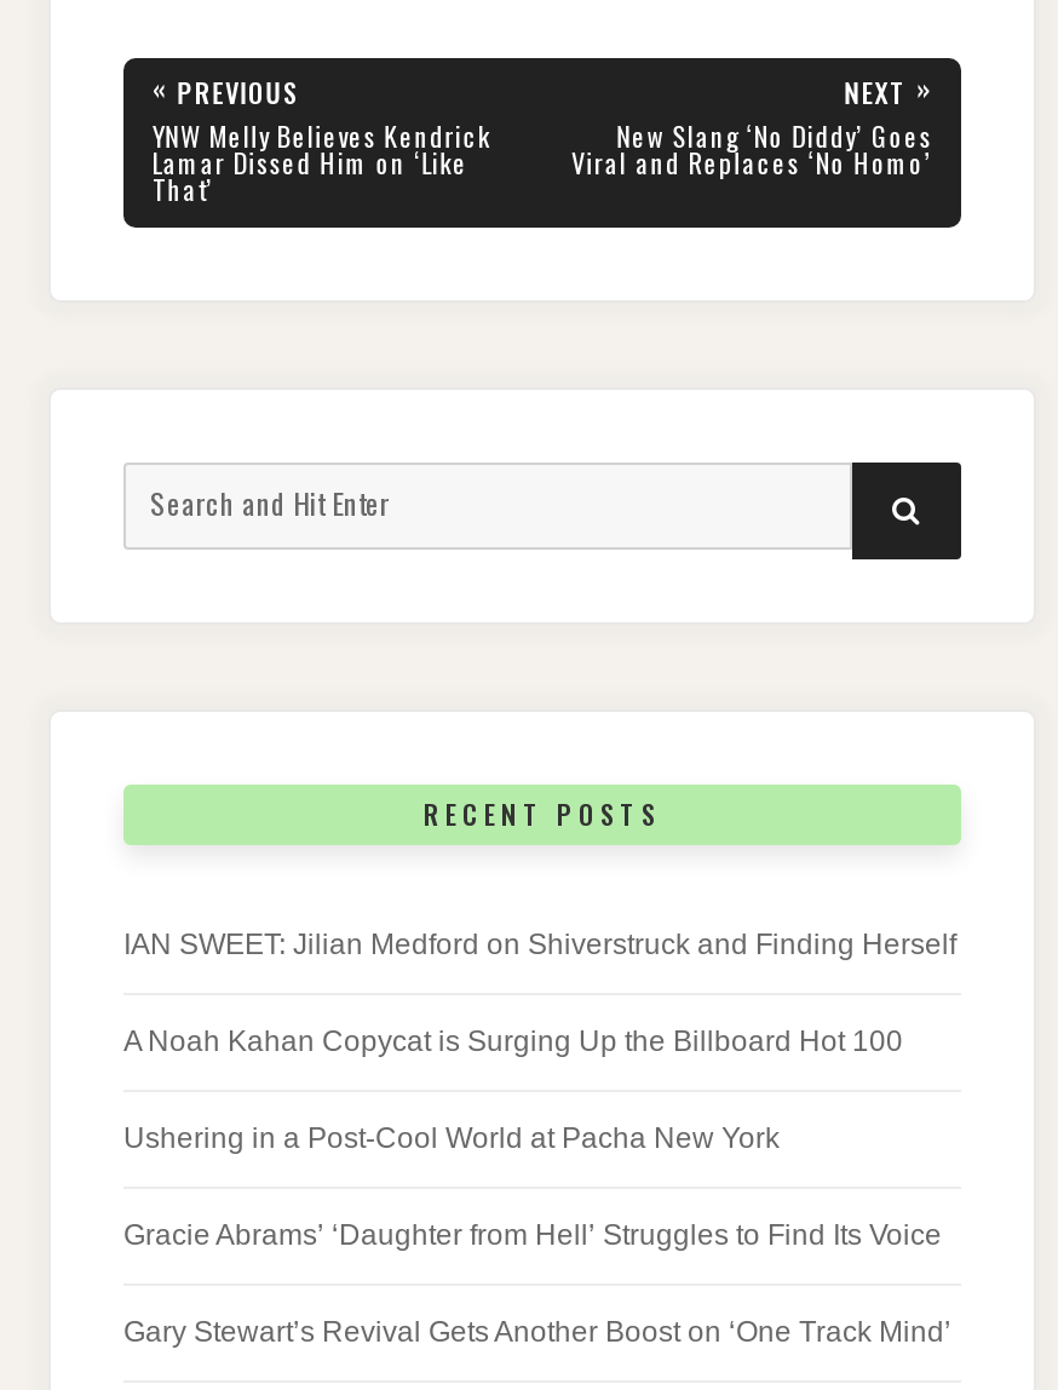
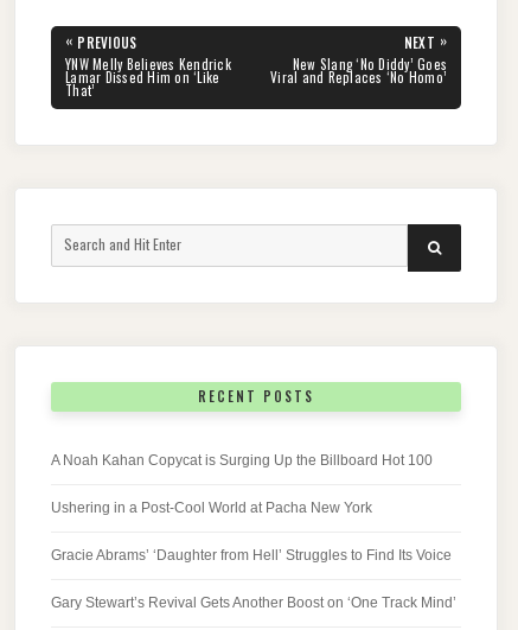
- IAN SWEET: Jilian Medford on Shiverstruck and Finding Herself
